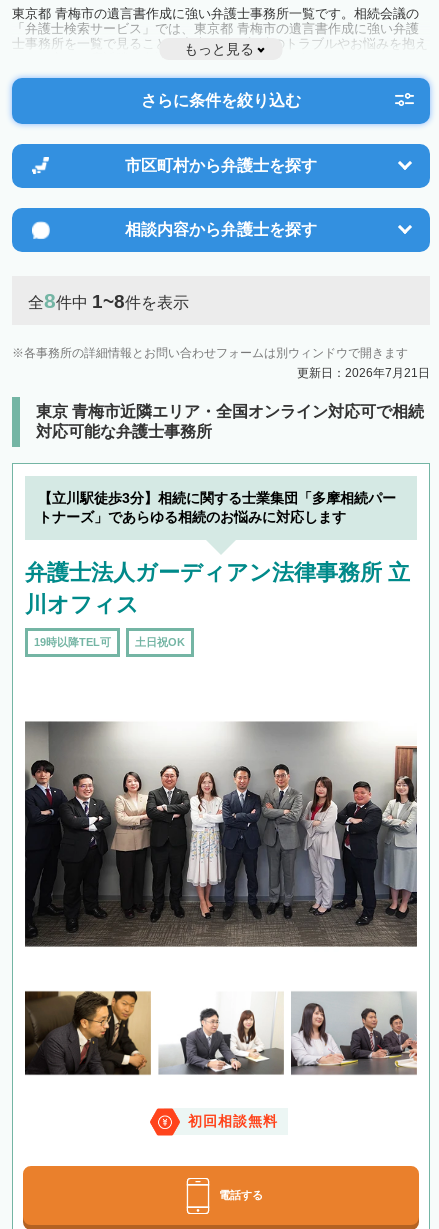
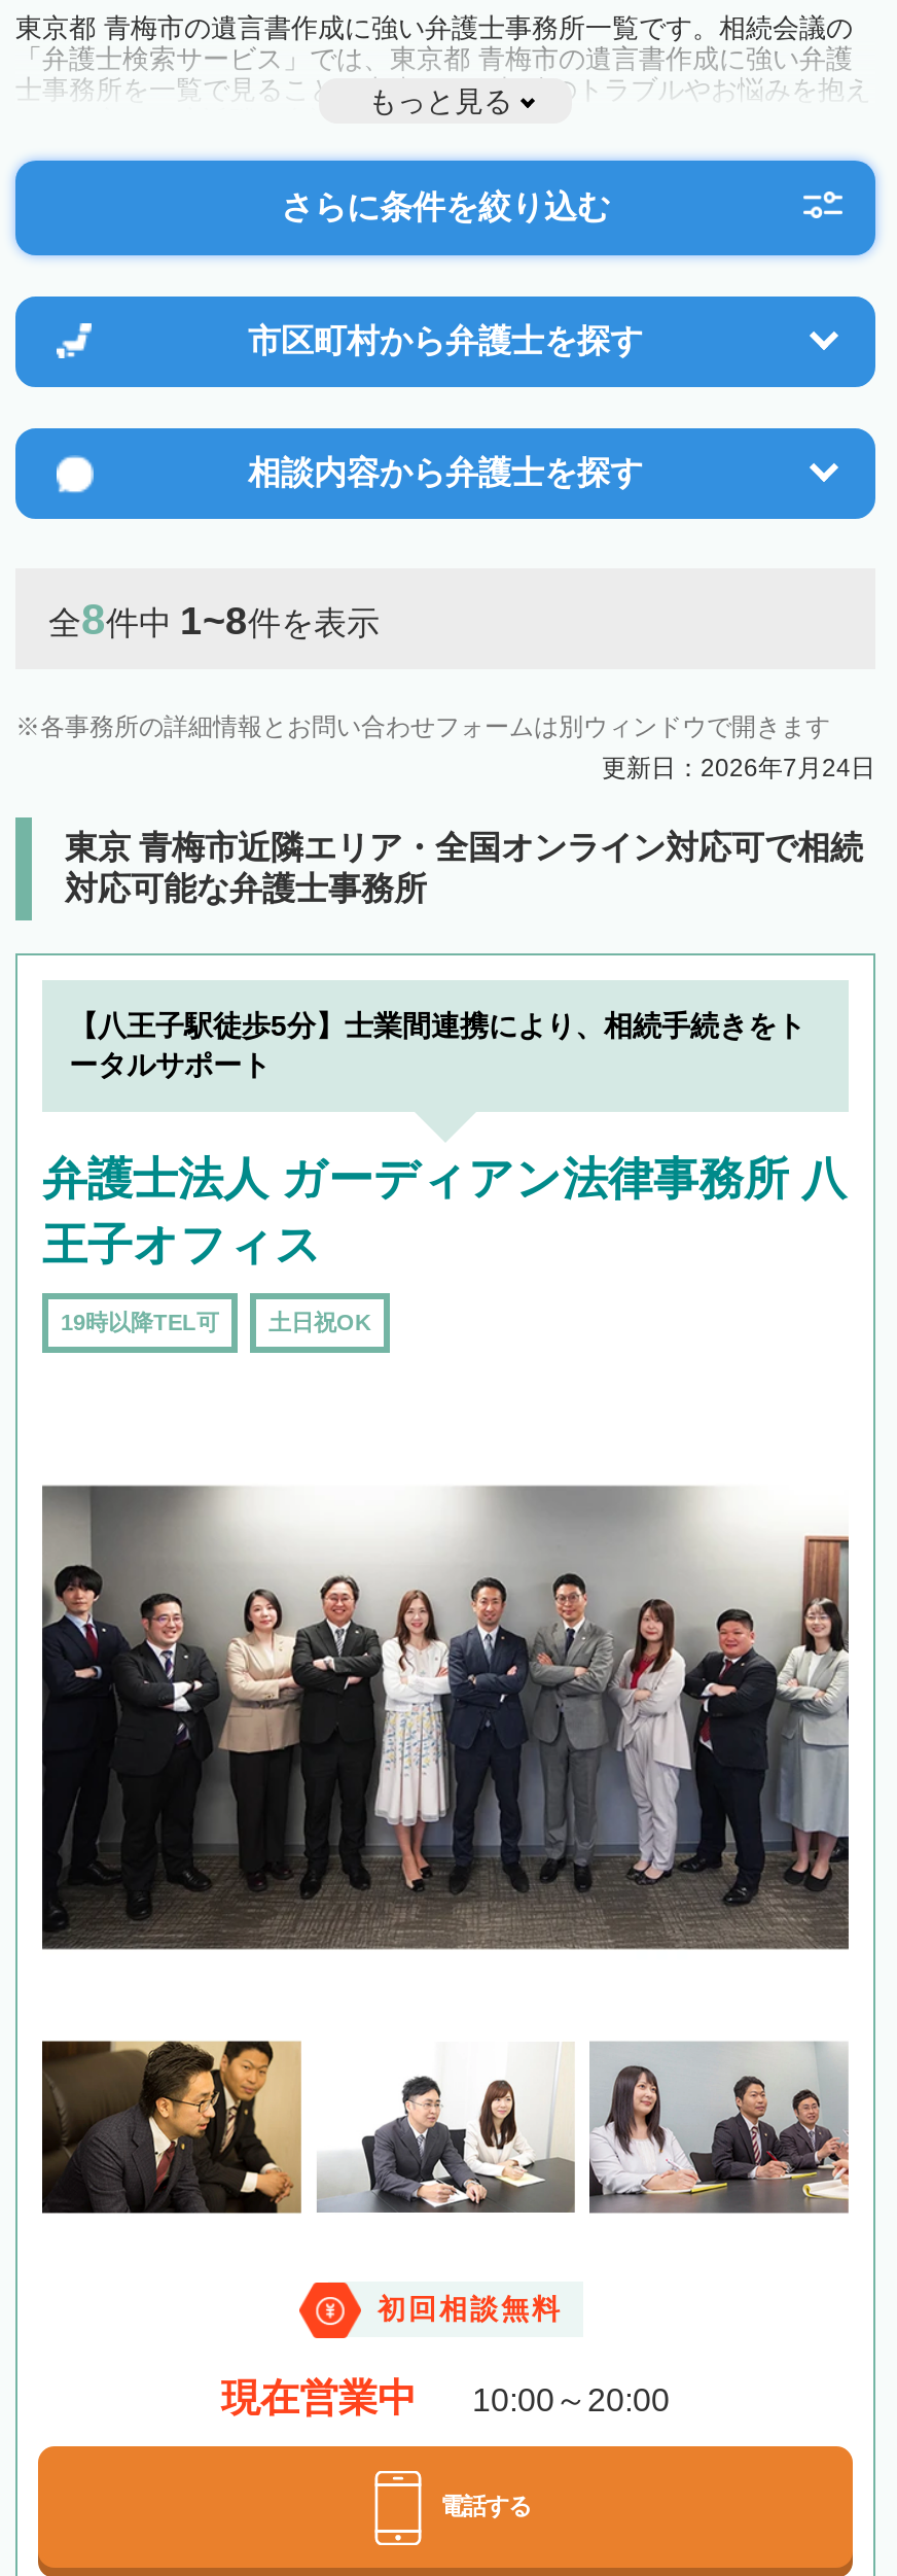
- 更新日：2026年7月21日
+ 更新日：2026年7月24日

- 【立川駅徒歩3分】相続に関する士業集団「多摩相続パー
- トナーズ」であらゆる相続のお悩みに対応します
+ 【八王子駅徒歩5分】士業間連携により、相続手続きをト
+ ータルサポート

- 弁護士法人ガーディアン法律事務所 立
- 川オフィス
+ 弁護士法人 ガーディアン法律事務所 八
+ 王子オフィス

+ 現在営業中
+ 10:00～20:00
